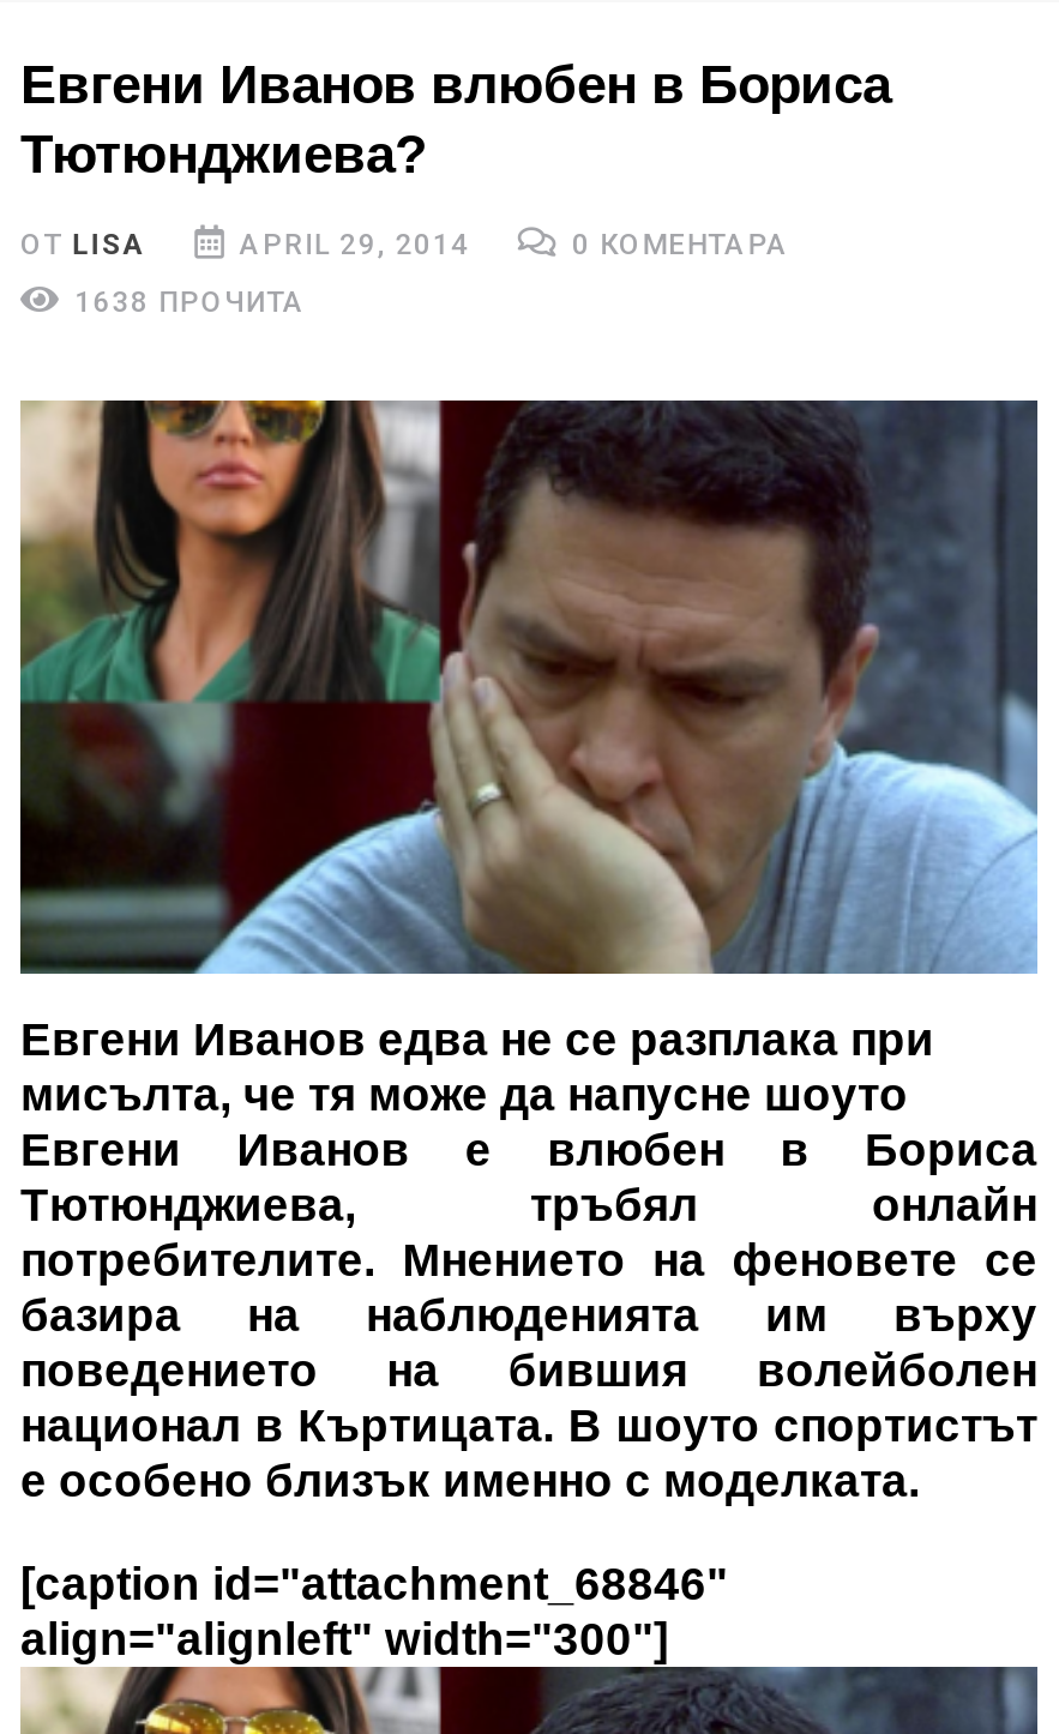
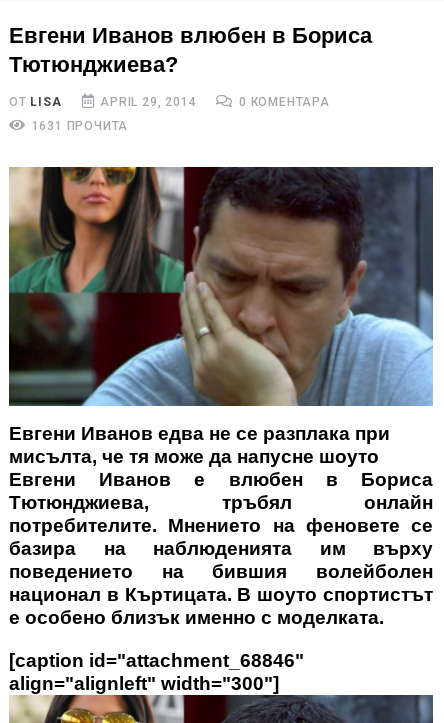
- 1638 ПРОЧИТА
+ 1631 ПРОЧИТА
